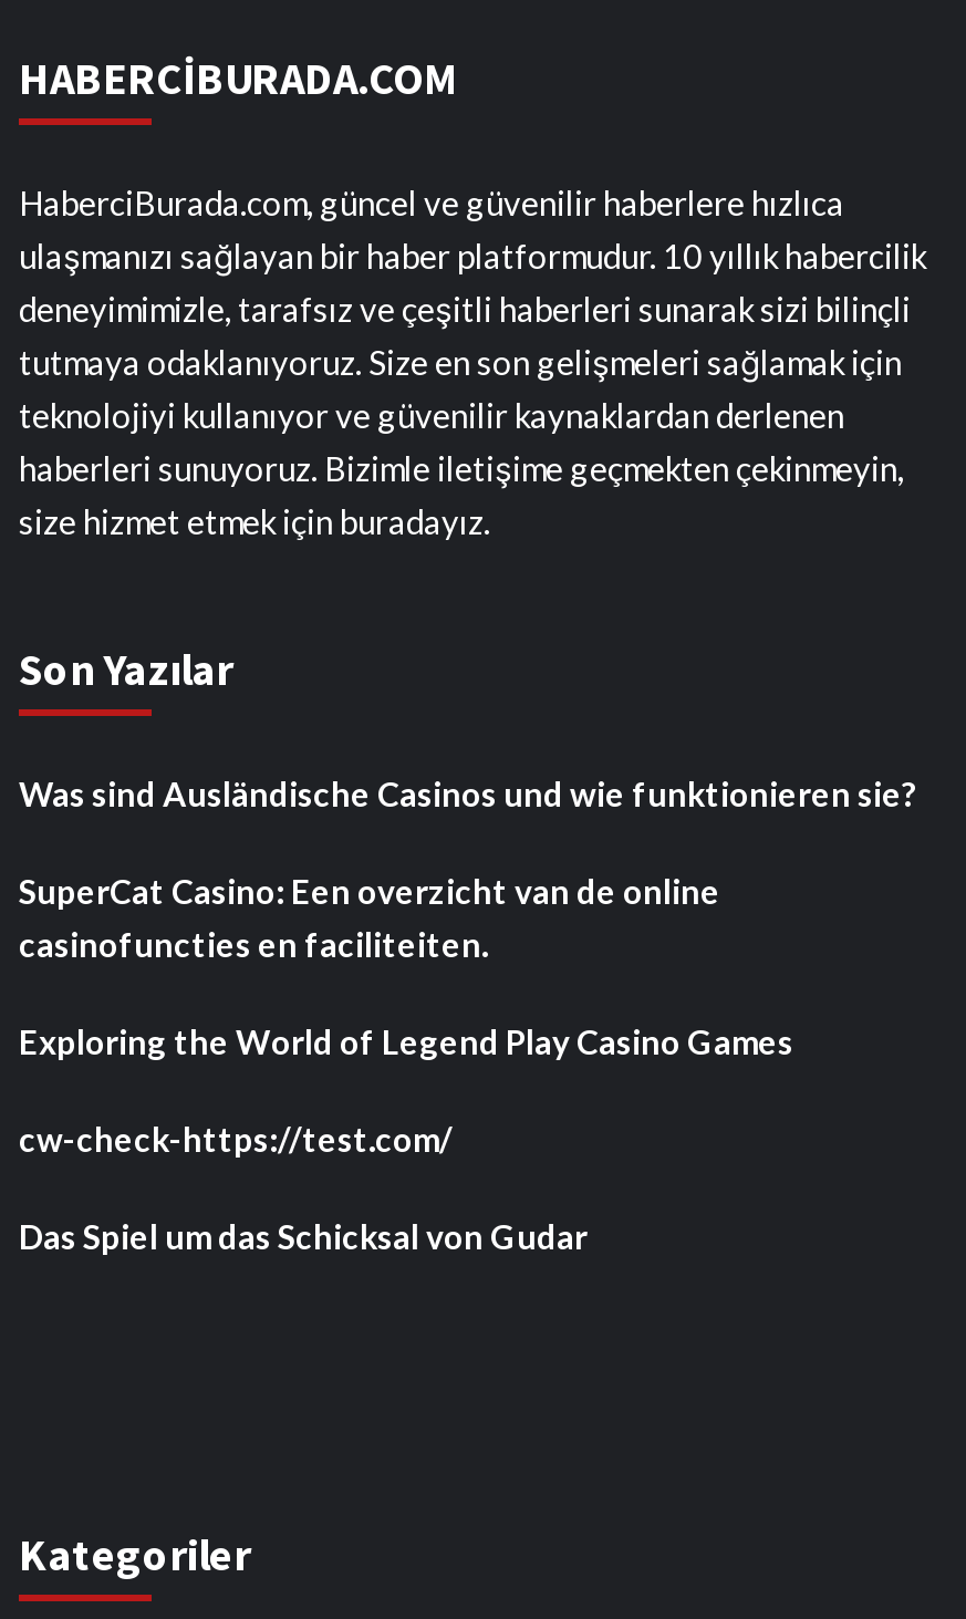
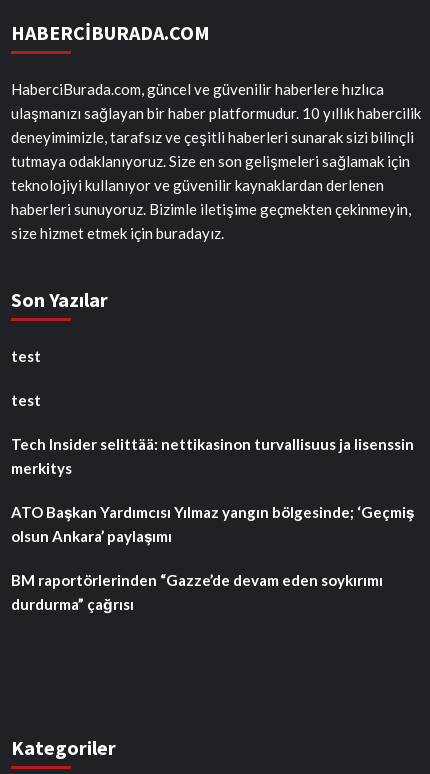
- Was sind Ausländische Casinos und wie funktionieren sie?
+ test

- SuperCat Casino: Een overzicht van de online
- casinofuncties en faciliteiten.
+ test

- Exploring the World of Legend Play Casino Games
+ Tech Insider selittää: nettikasinon turvallisuus ja lisenssin
+ merkitys

- cw-check-https://test.com/
+ ATO Başkan Yardımcısı Yılmaz yangın bölgesinde; ‘Geçmiş
+ olsun Ankara’ paylaşımı

- Das Spiel um das Schicksal von Gudar
+ BM raportörlerinden “Gazze’de devam eden soykırımı
+ durdurma” çağrısı
